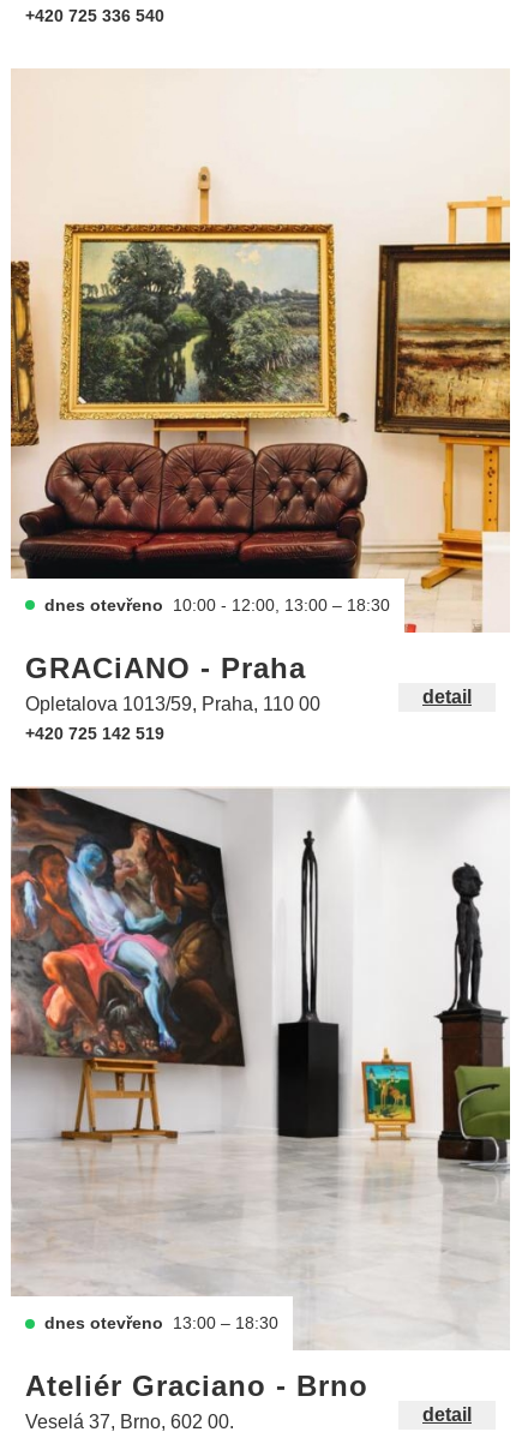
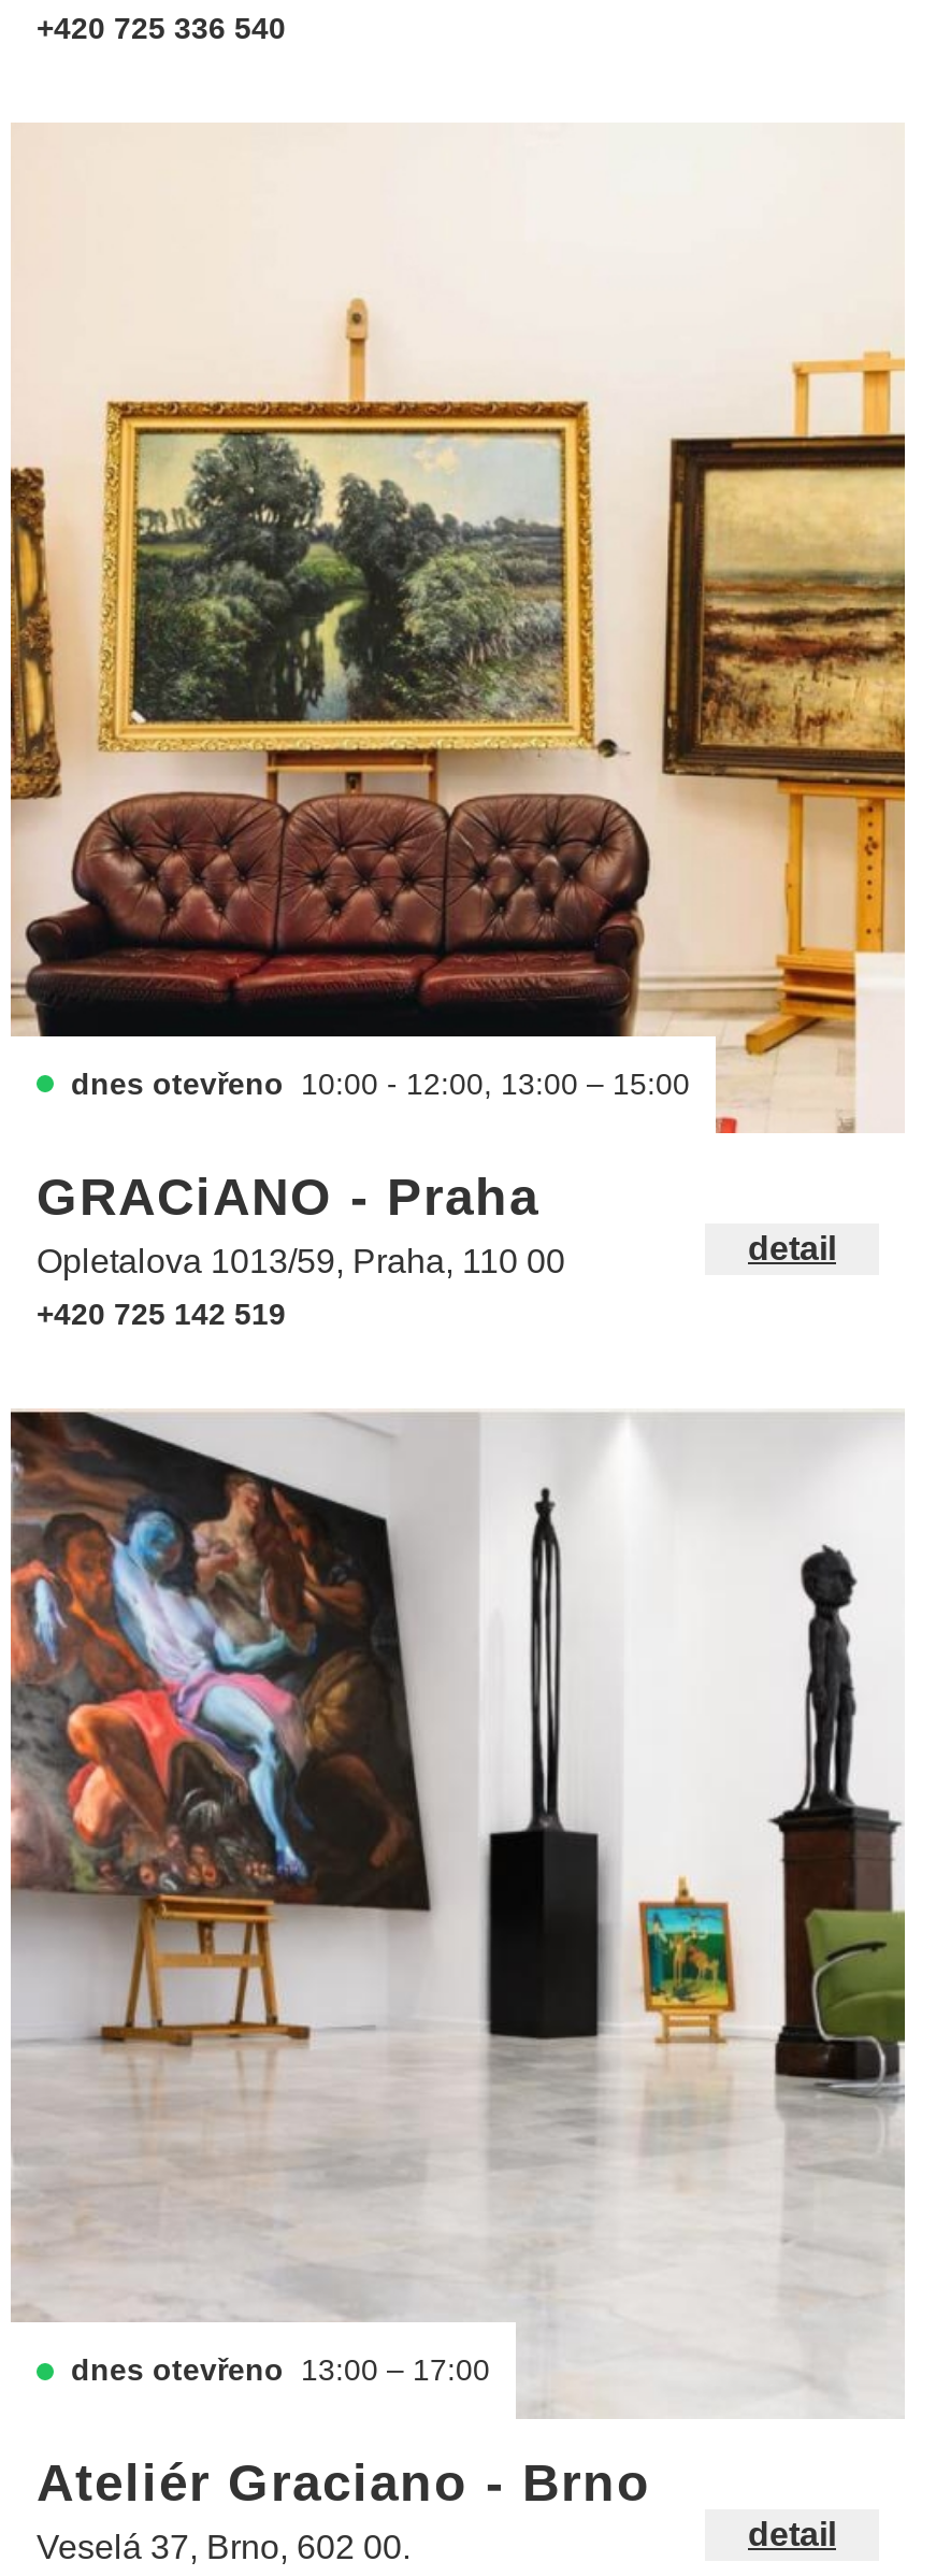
- dnes otevřeno 10:00 - 12:00, 13:00 – 18:30
+ dnes otevřeno 10:00 - 12:00, 13:00 – 15:00

- dnes otevřeno 13:00 – 18:30
+ dnes otevřeno 13:00 – 17:00
